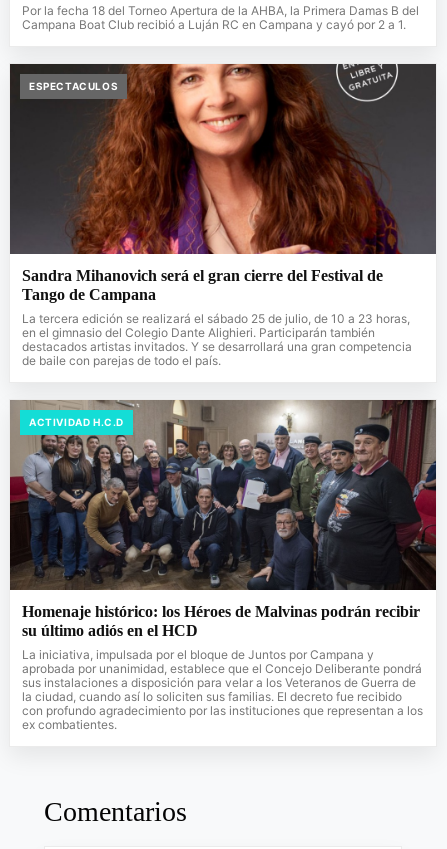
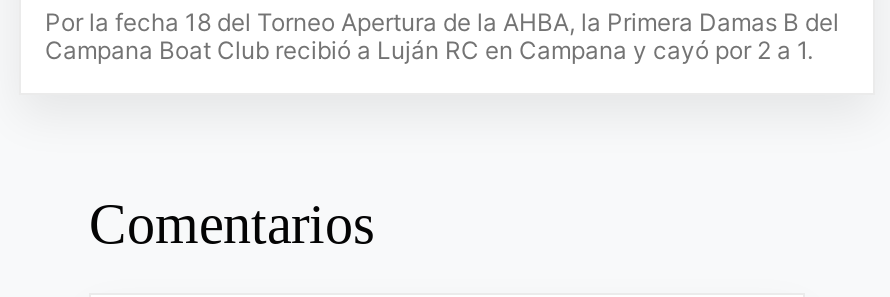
- [image]
- ESPECTACULOS

- Sandra Mihanovich será el gran cierre del Festival de
- Tango de Campana
- La tercera edición se realizará el sábado 25 de julio, de 10 a 23 horas,
- en el gimnasio del Colegio Dante Alighieri. Participarán también
- destacados artistas invitados. Y se desarrollará una gran competencia
- de baile con parejas de todo el país.

- [image]
- ACTIVIDAD H.C.D

- Homenaje histórico: los Héroes de Malvinas podrán recibir
- su último adiós en el HCD
- La iniciativa, impulsada por el bloque de Juntos por Campana y
- aprobada por unanimidad, establece que el Concejo Deliberante pondrá
- sus instalaciones a disposición para velar a los Veteranos de Guerra de
- la ciudad, cuando así lo soliciten sus familias. El decreto fue recibido
- con profundo agradecimiento por las instituciones que representan a los
- ex combatientes.
